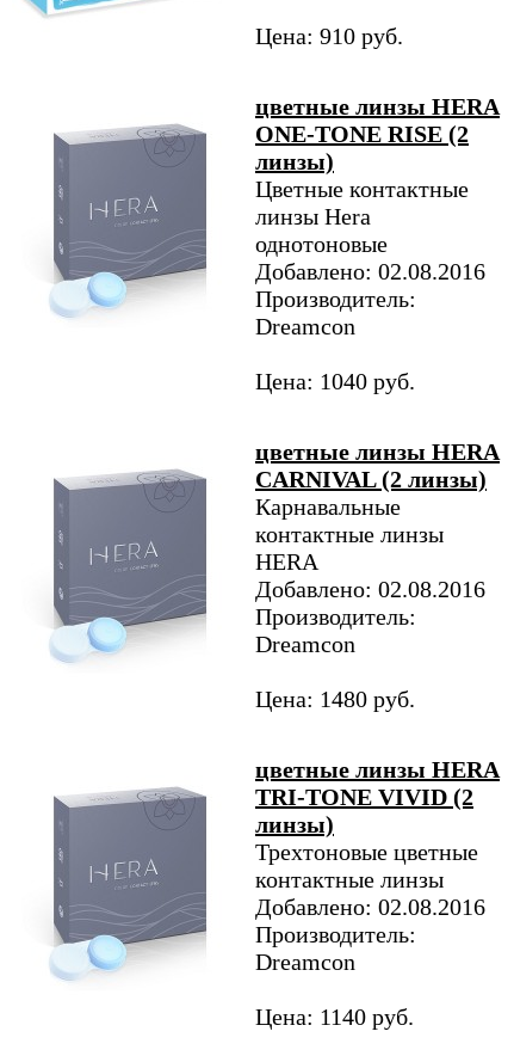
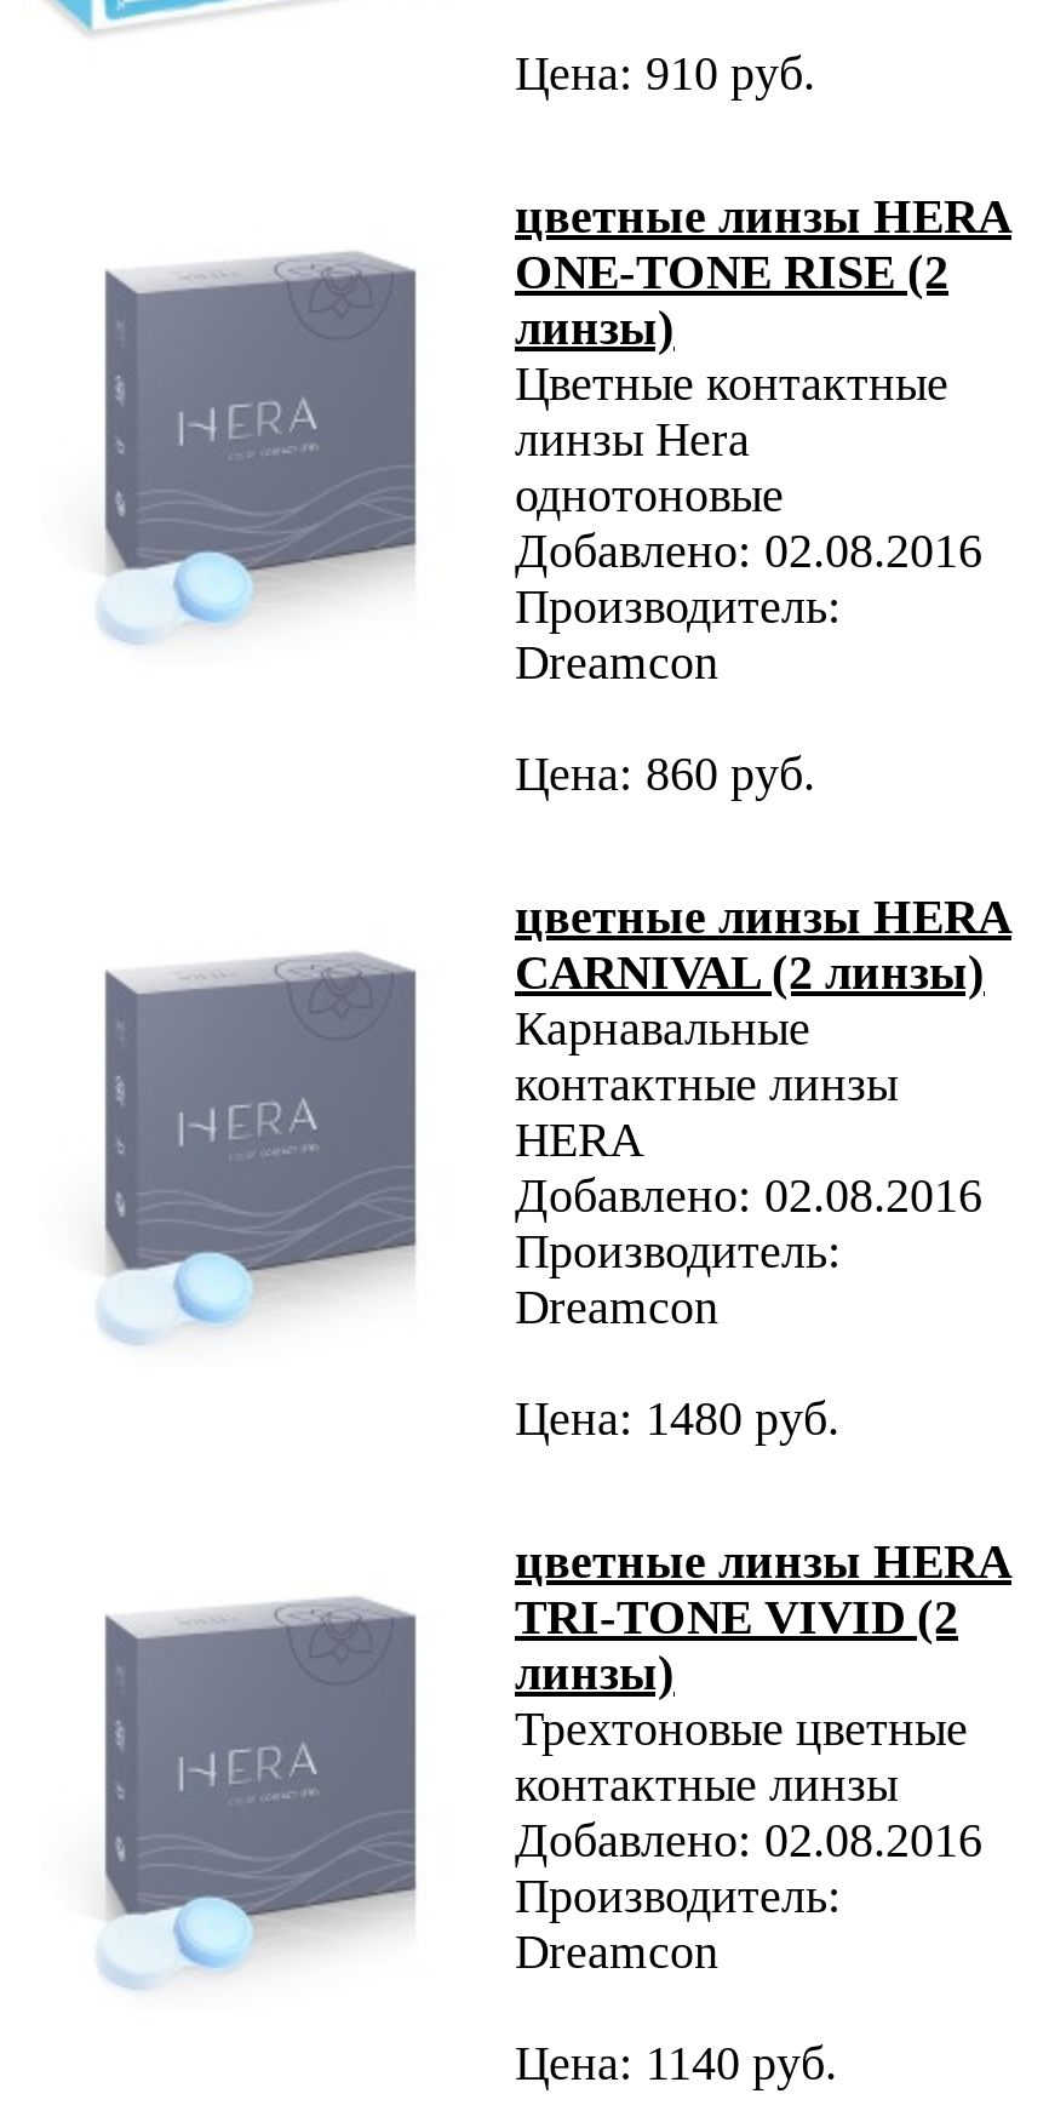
- Цена: 1040 руб.
+ Цена: 860 руб.
